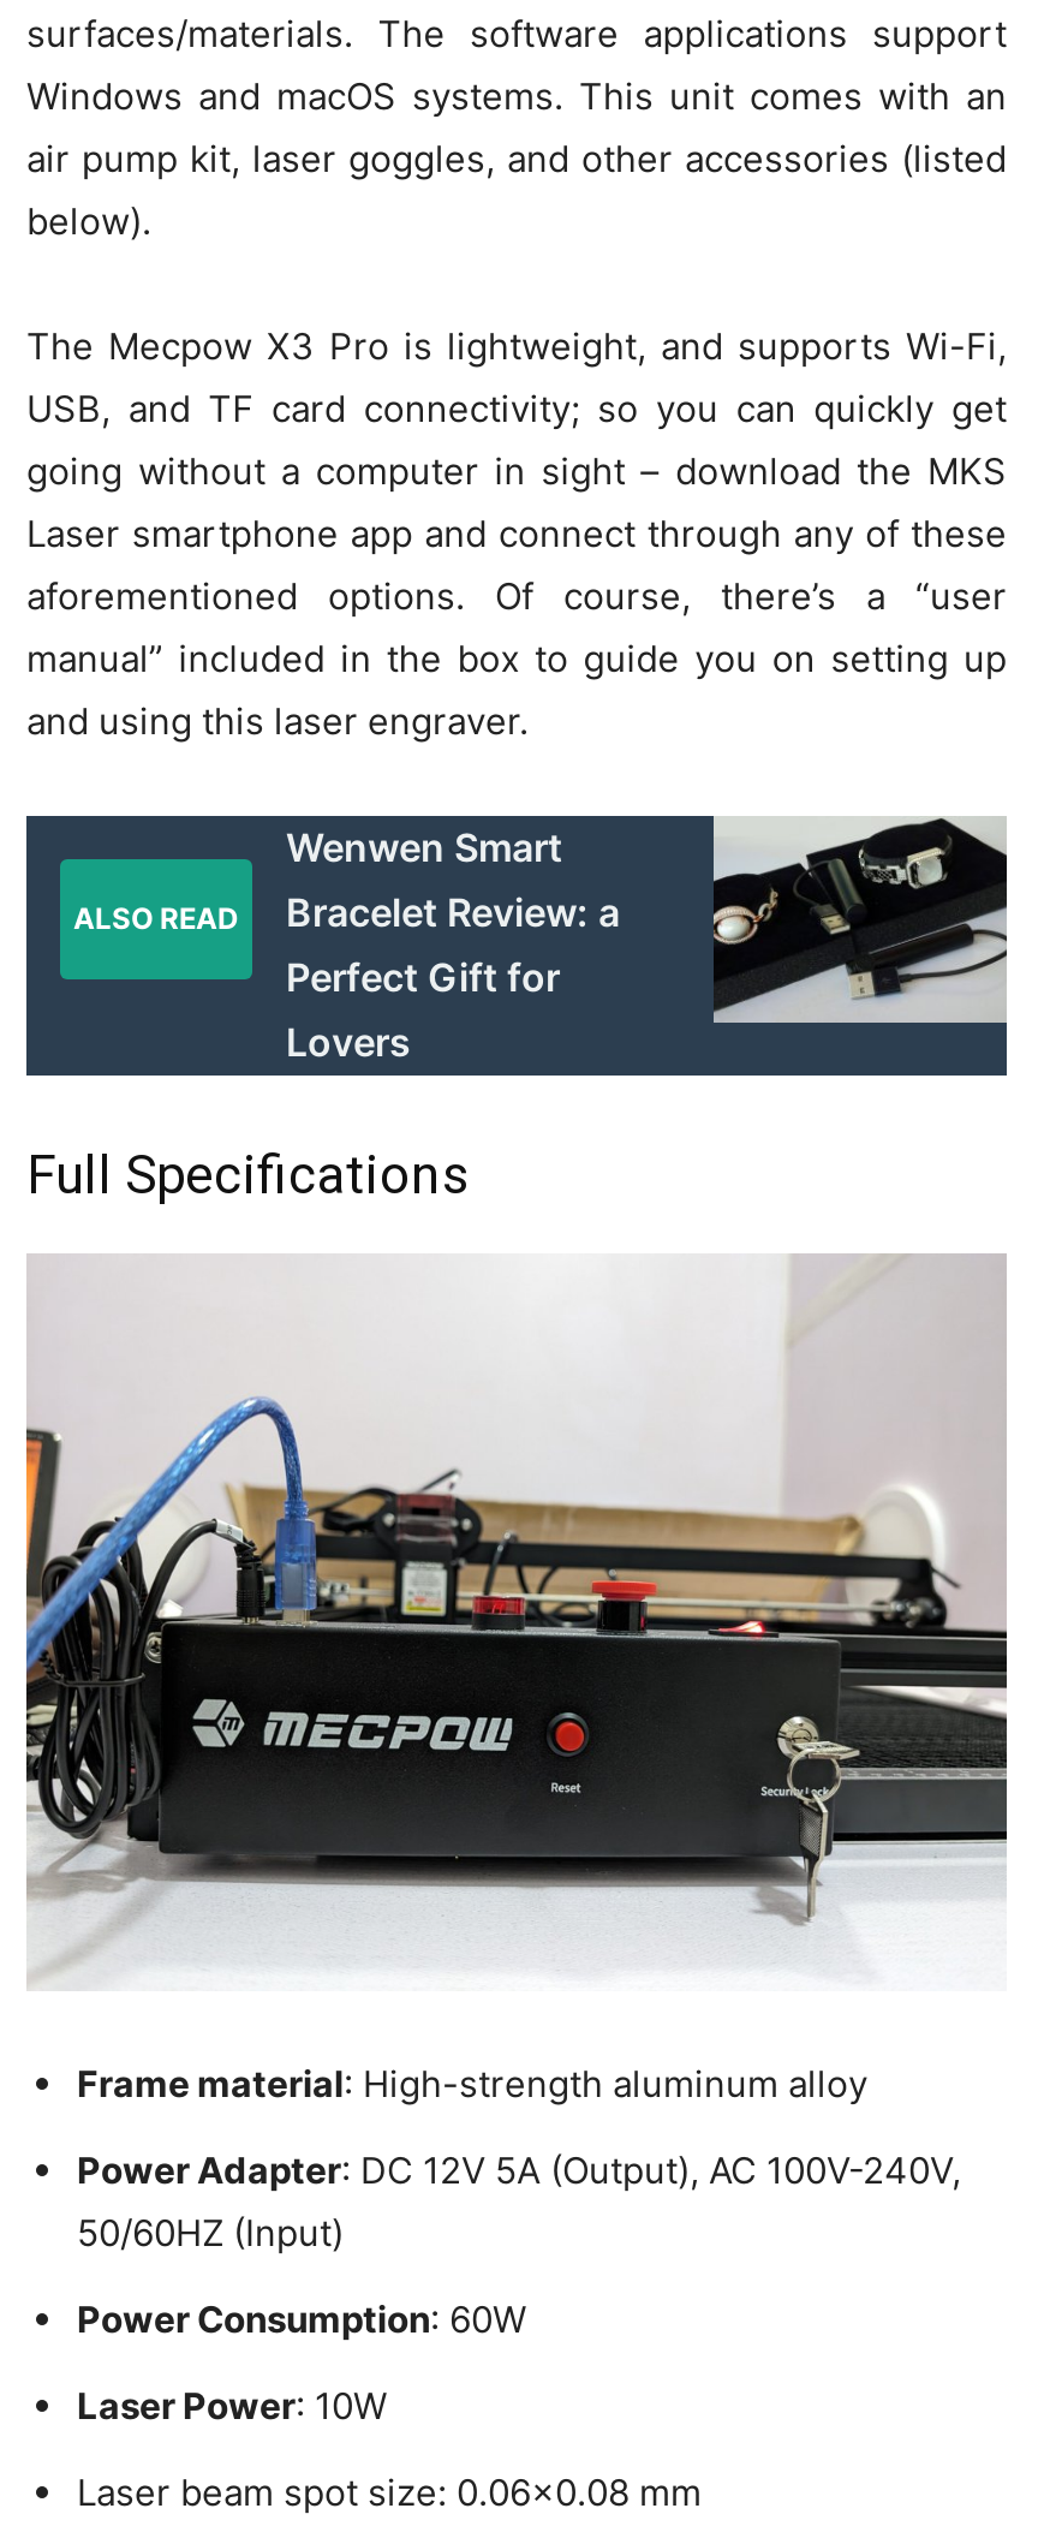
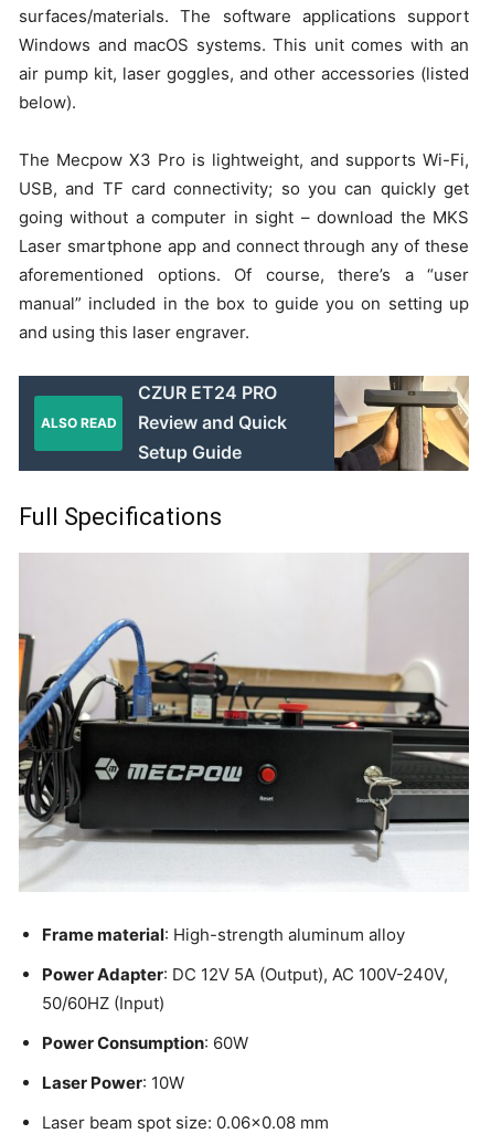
- Wenwen Smart
- Bracelet Review: a
- Perfect Gift for
- Lovers
+ CZUR ET24 PRO
+ Review and Quick
+ Setup Guide

- [image]
+ [image]
